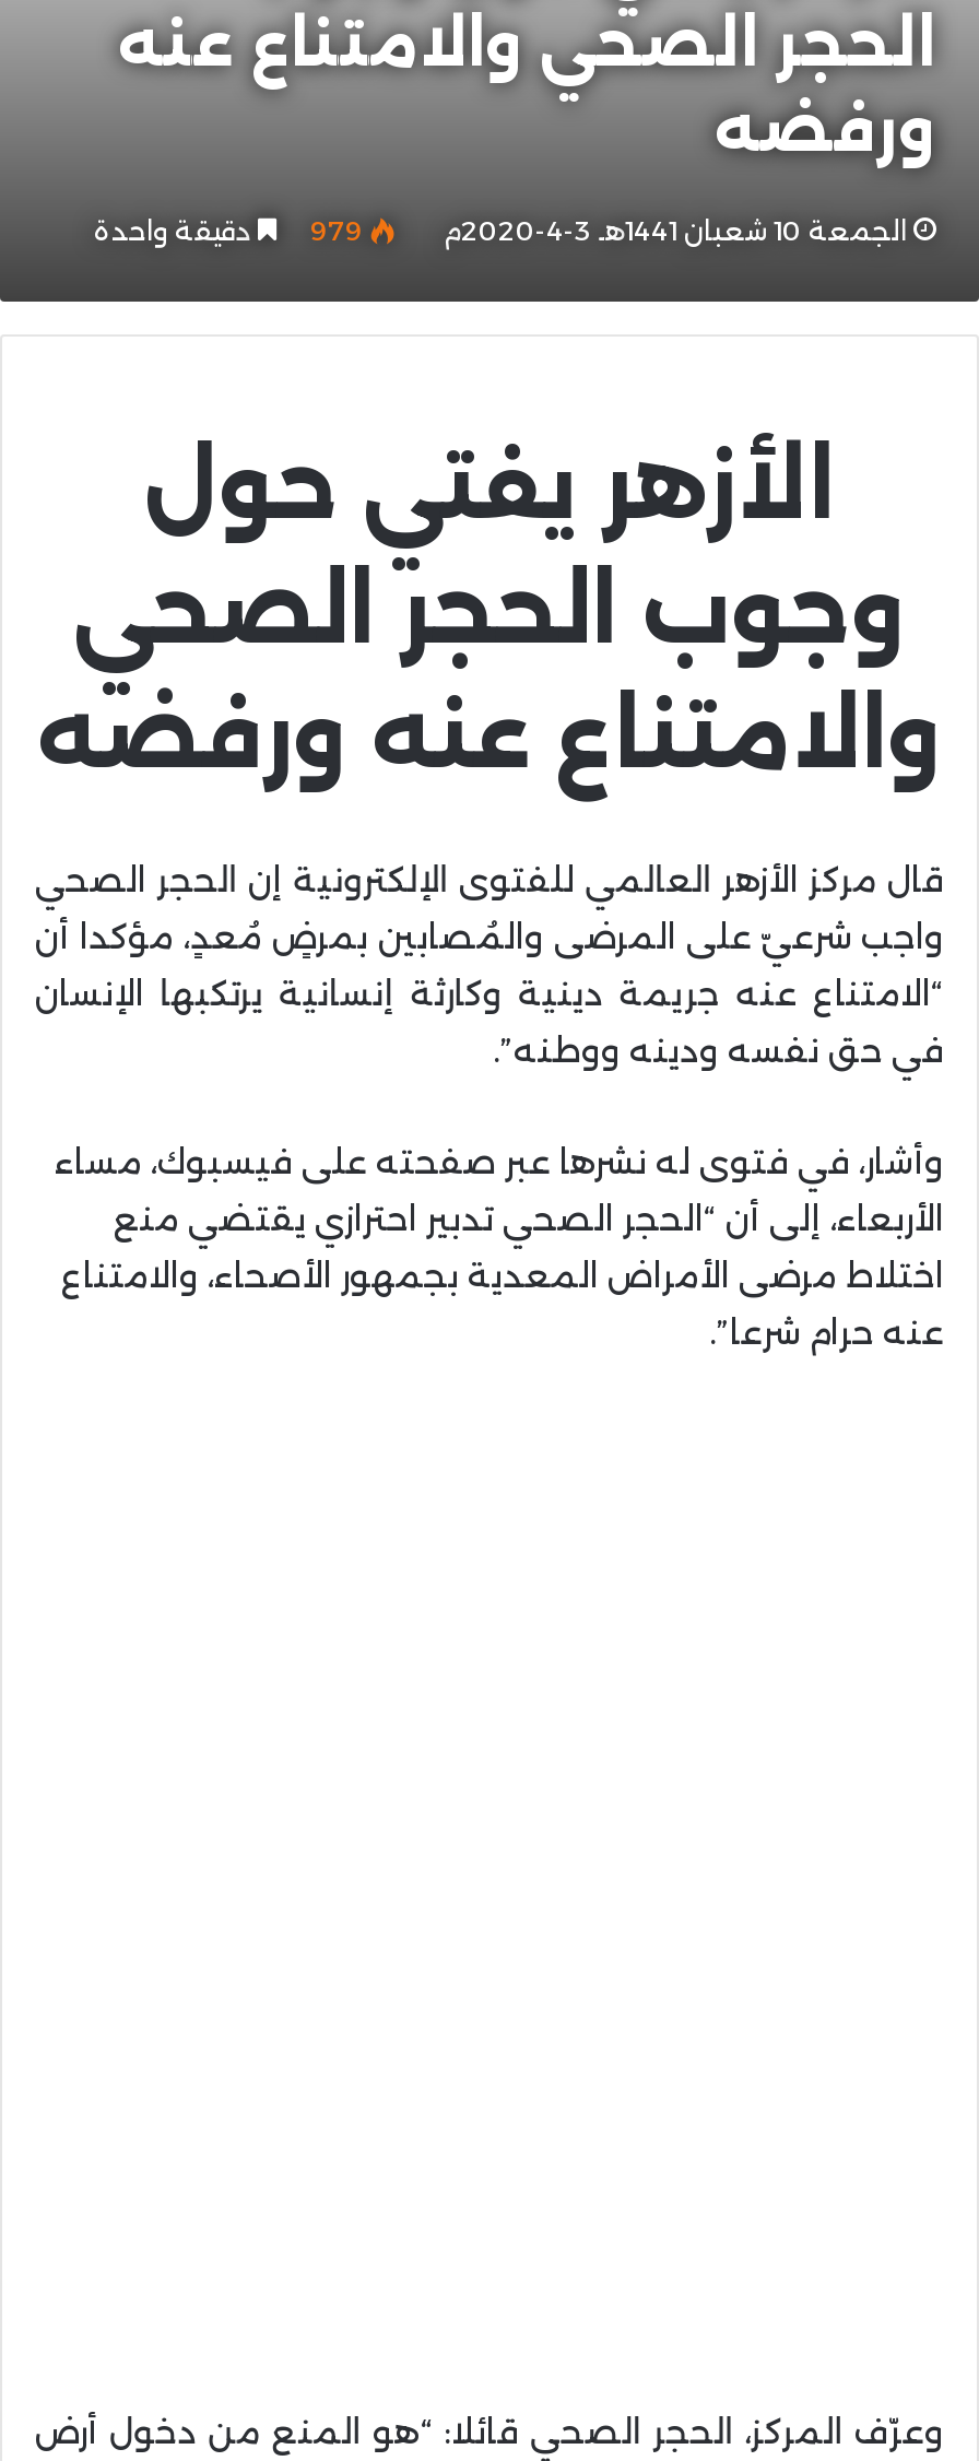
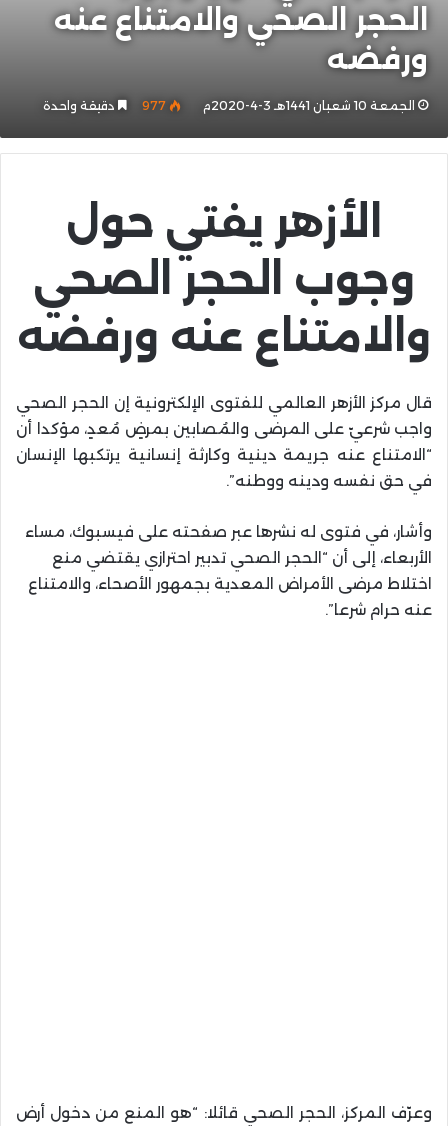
- 979 دقيقة واحدة
+ 977 دقيقة واحدة
